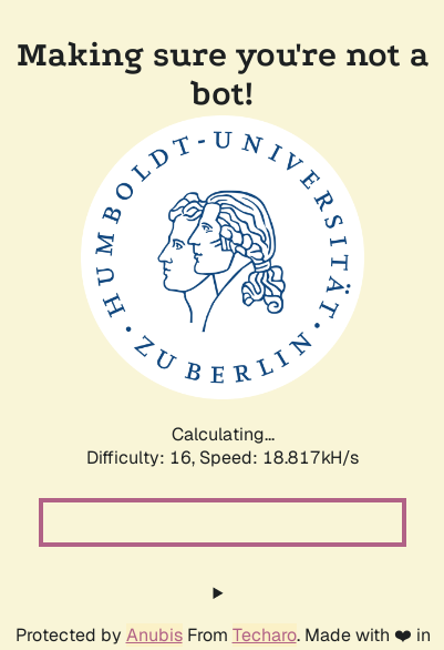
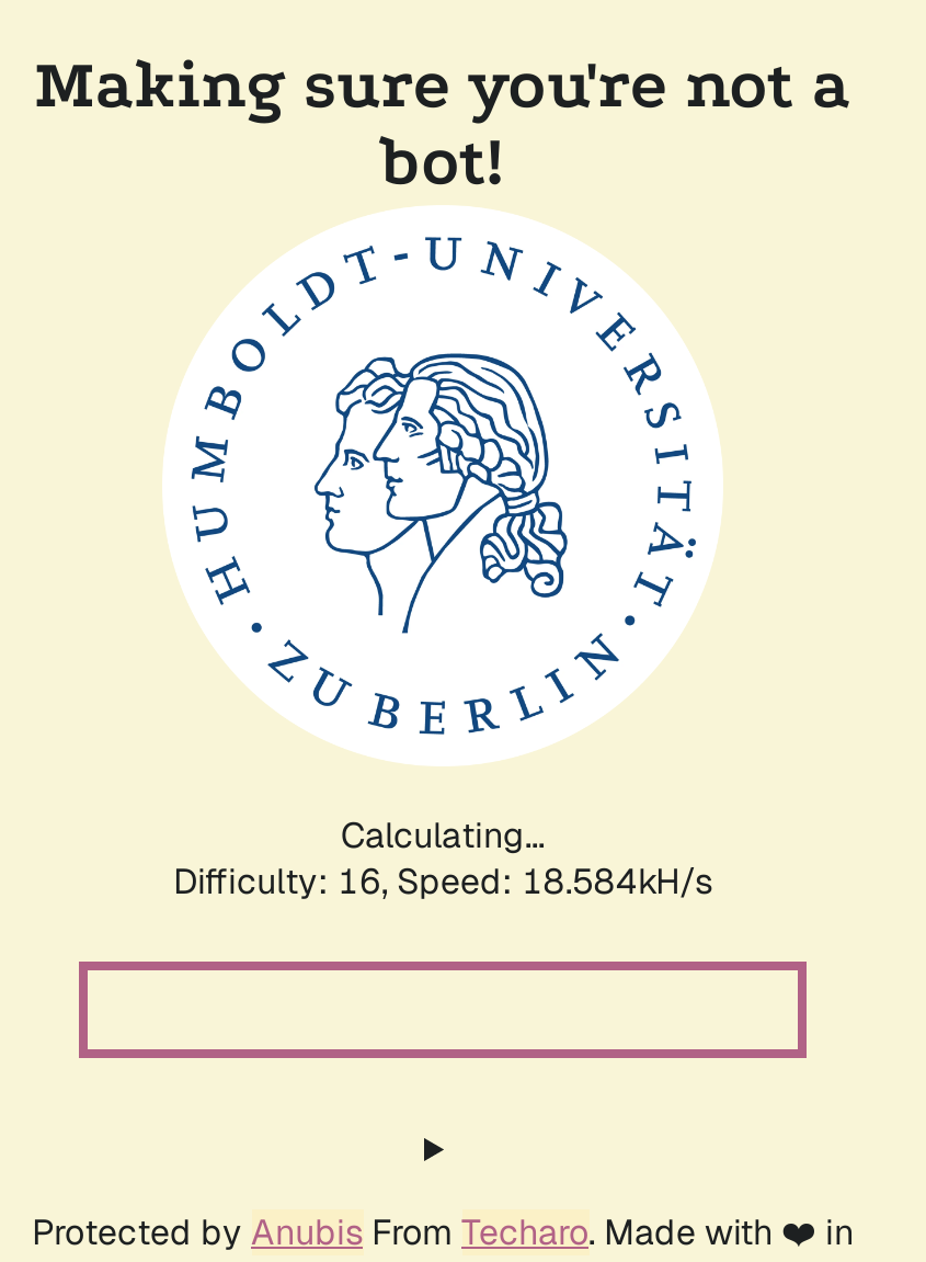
- Difficulty: 16, Speed: 18.817kH/s
+ Difficulty: 16, Speed: 18.584kH/s
